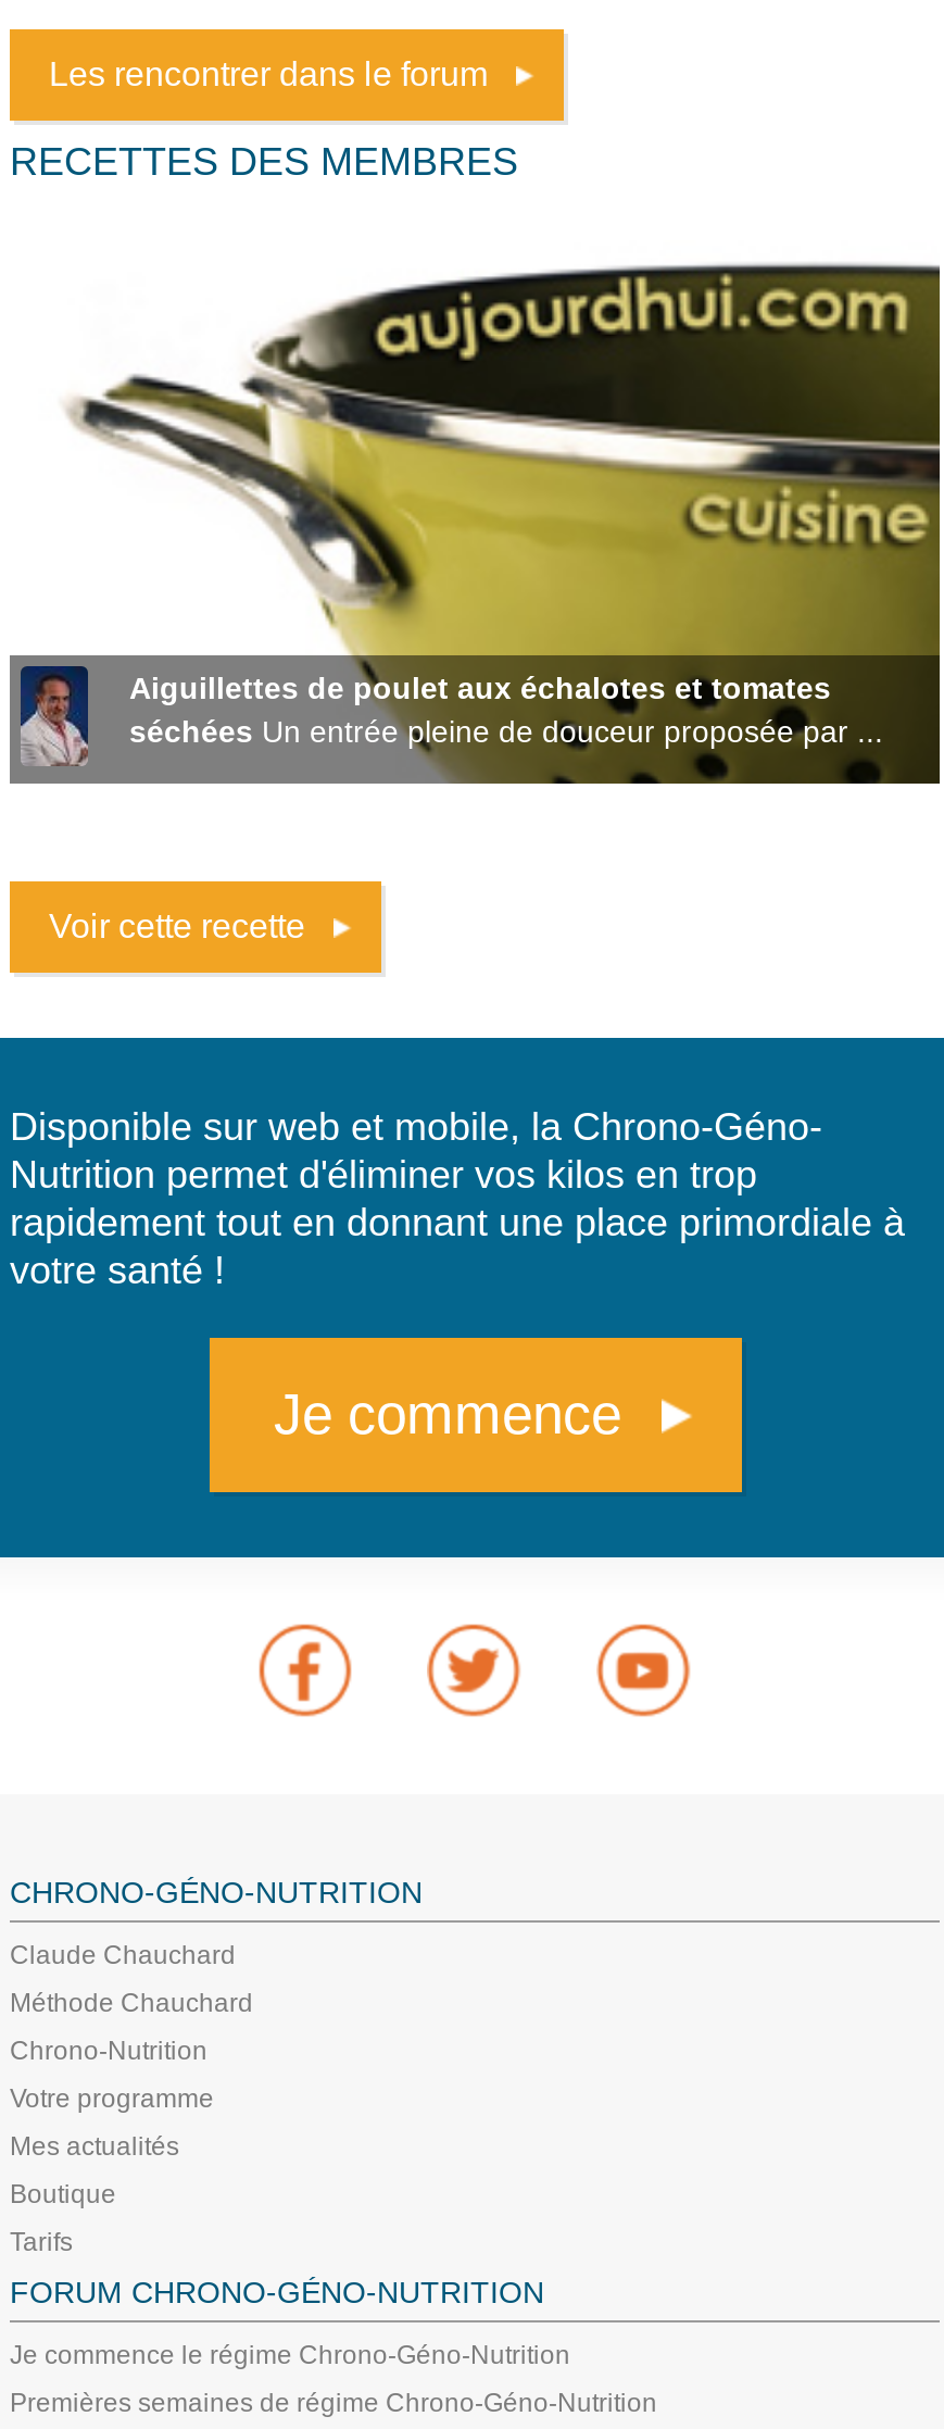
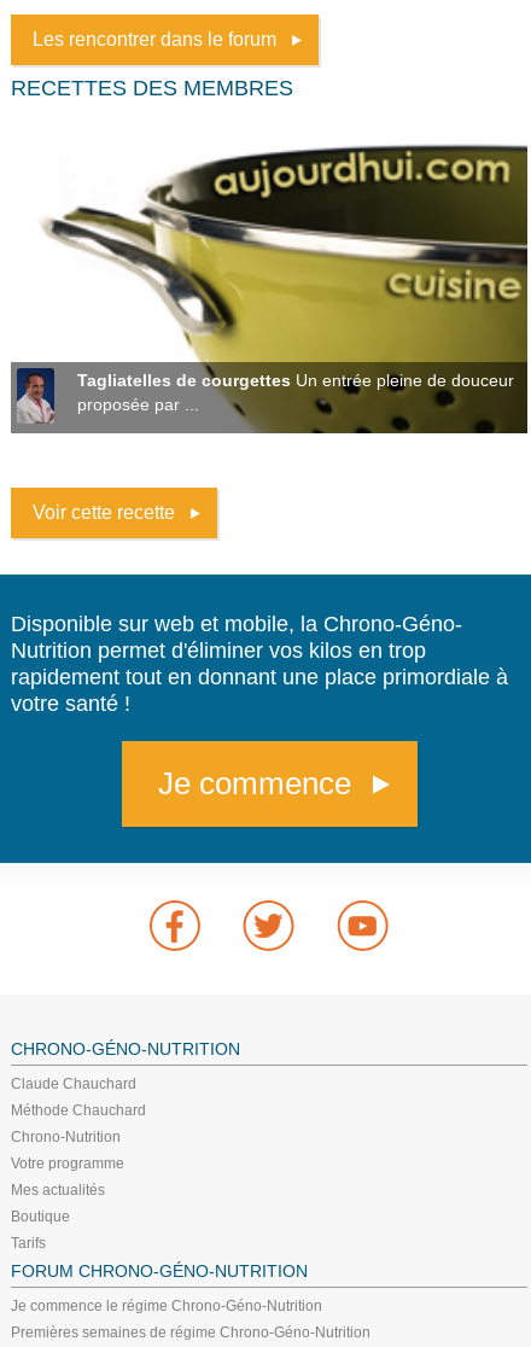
- Aiguillettes de poulet aux échalotes et tomates
- séchées Un entrée pleine de douceur proposée par ...
+ Tagliatelles de courgettes Un entrée pleine de douceur
+ proposée par ...
